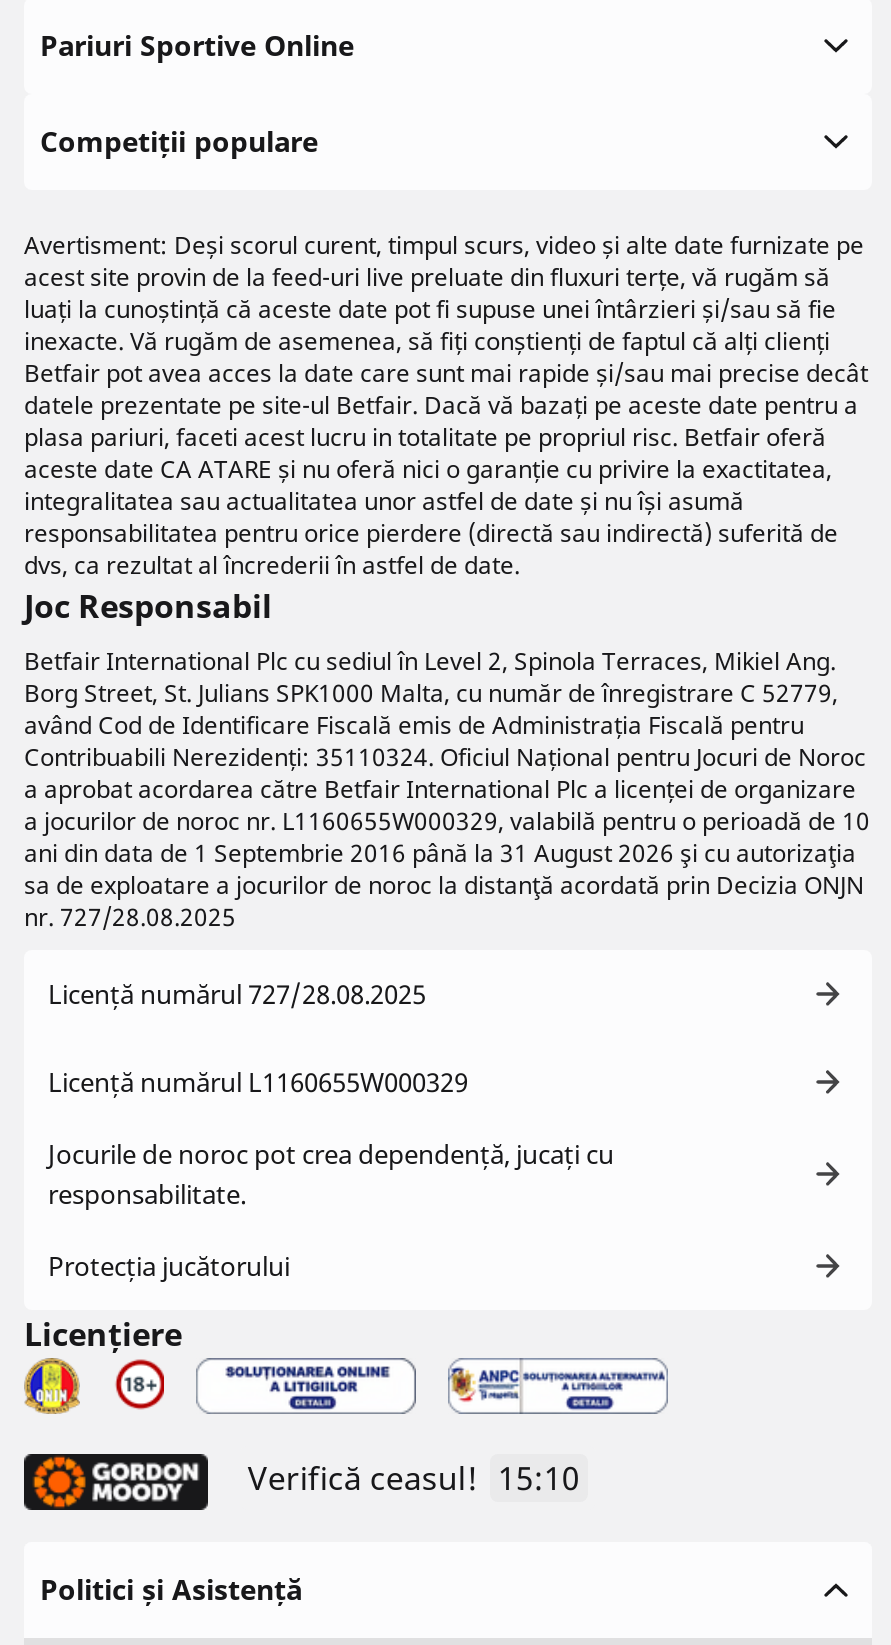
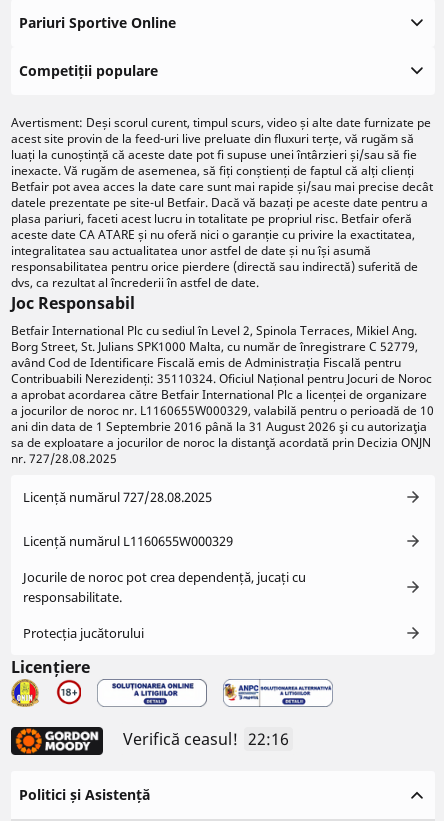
- Verifică ceasul! 15:10
+ Verifică ceasul! 22:16
